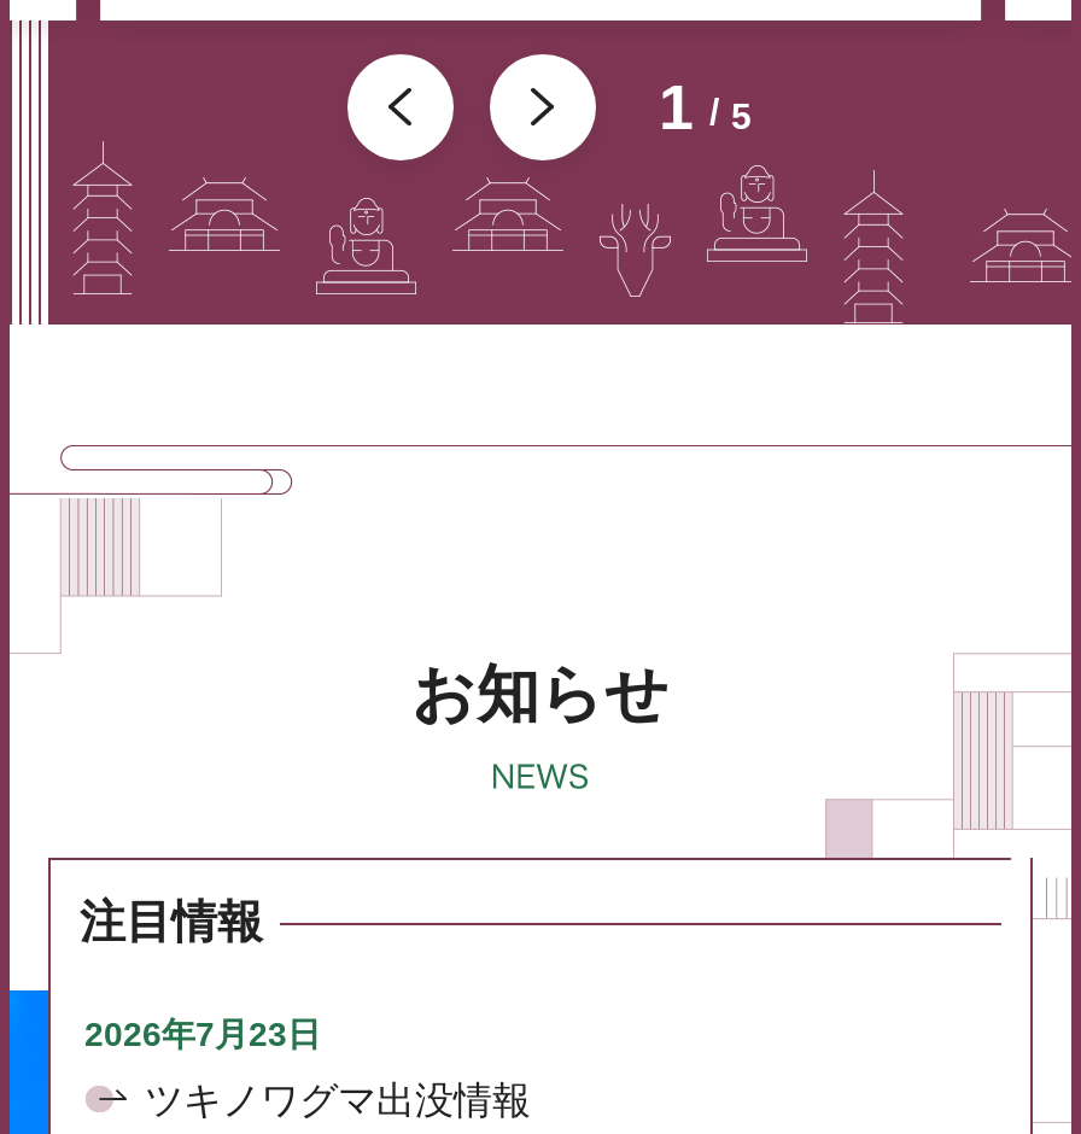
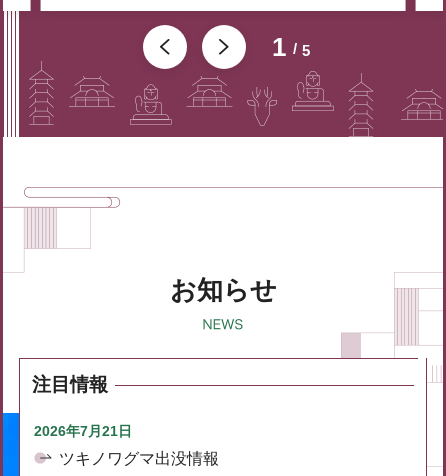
- 2026年7月23日
+ 2026年7月21日
